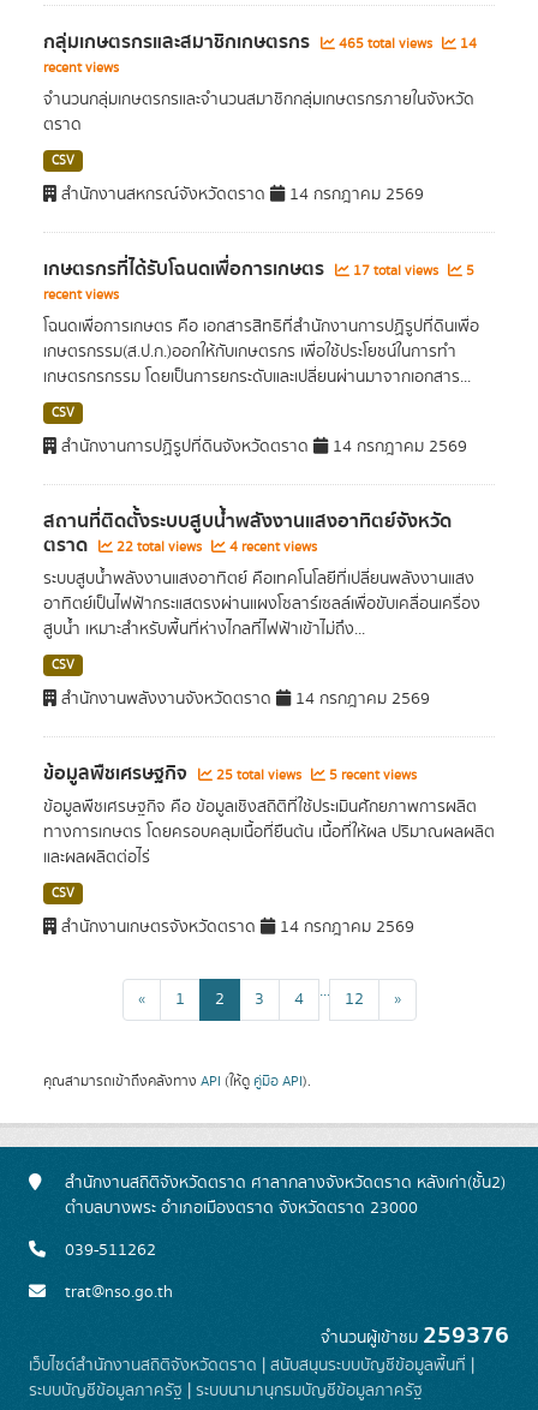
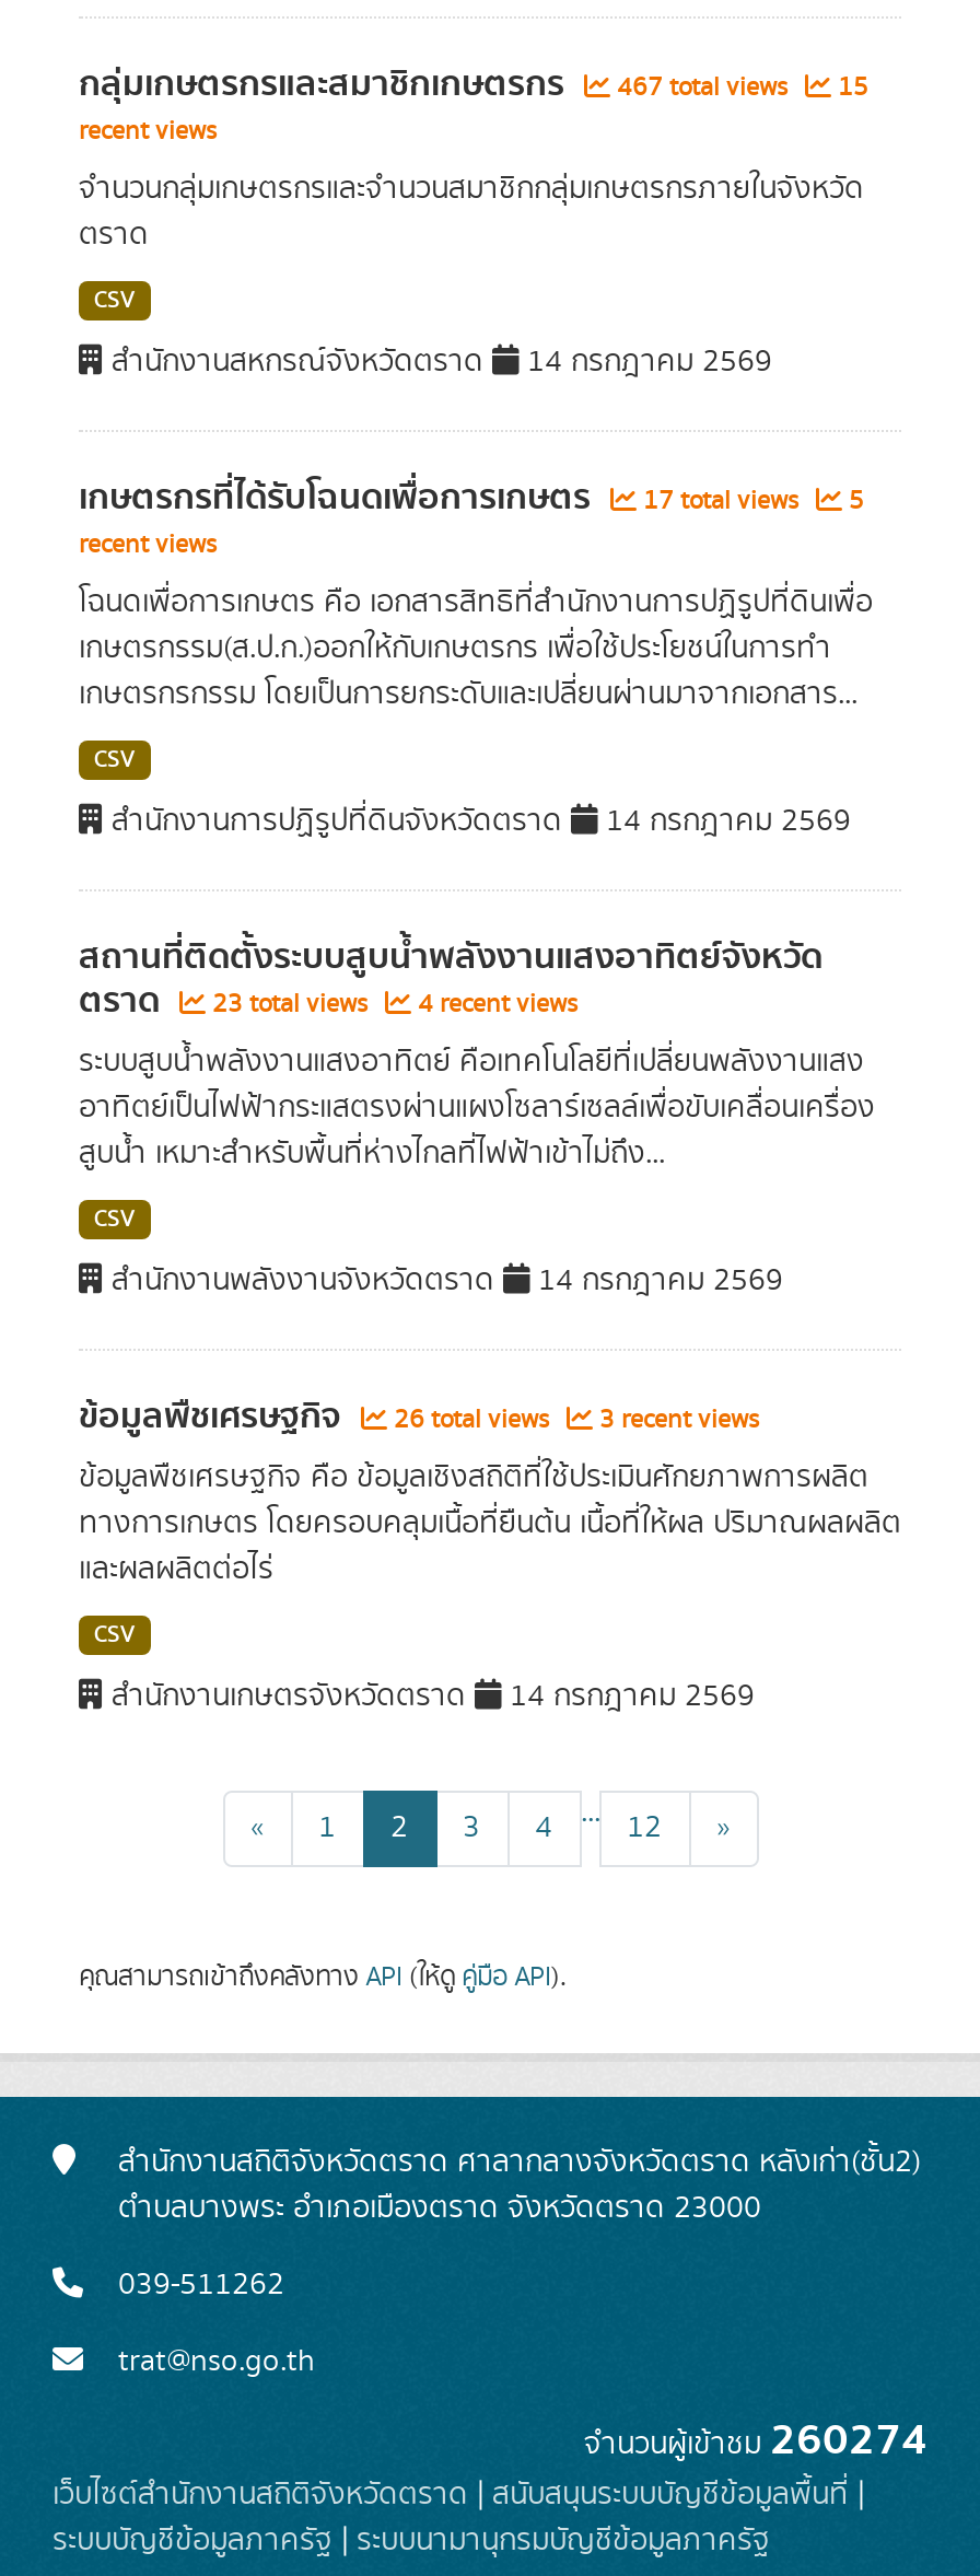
- 465 total views
+ 467 total views

- 14
+ 15

- 22 total views
+ 23 total views

- 25 total views
+ 26 total views

- 5 recent views
+ 3 recent views

- จำนวนผู้เข้าชม259376
+ จำนวนผู้เข้าชม260274
